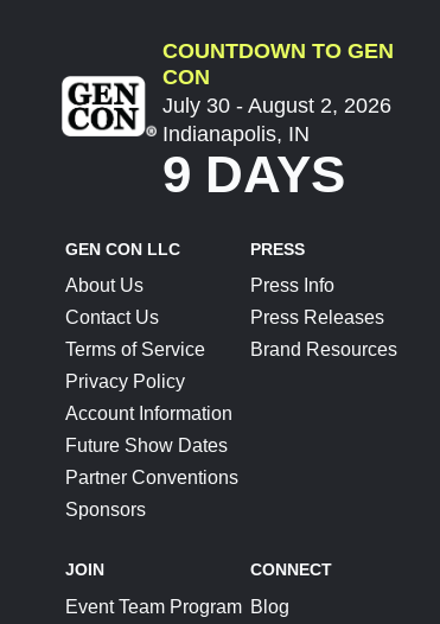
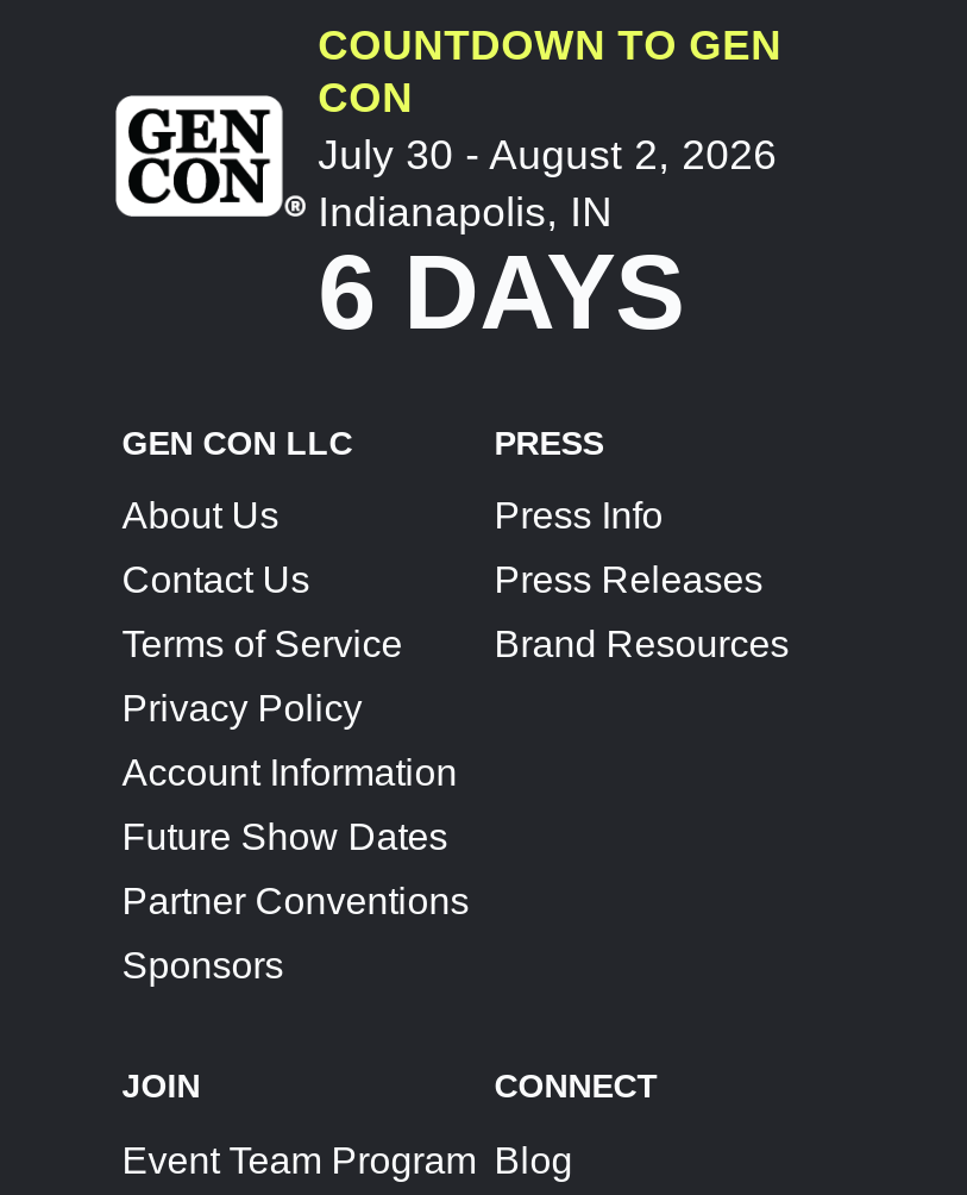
- 9 DAYS
+ 6 DAYS
